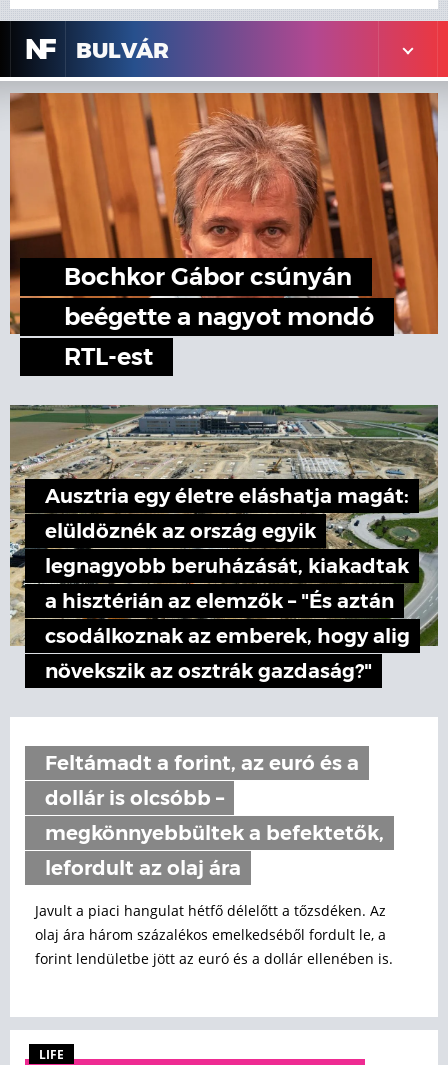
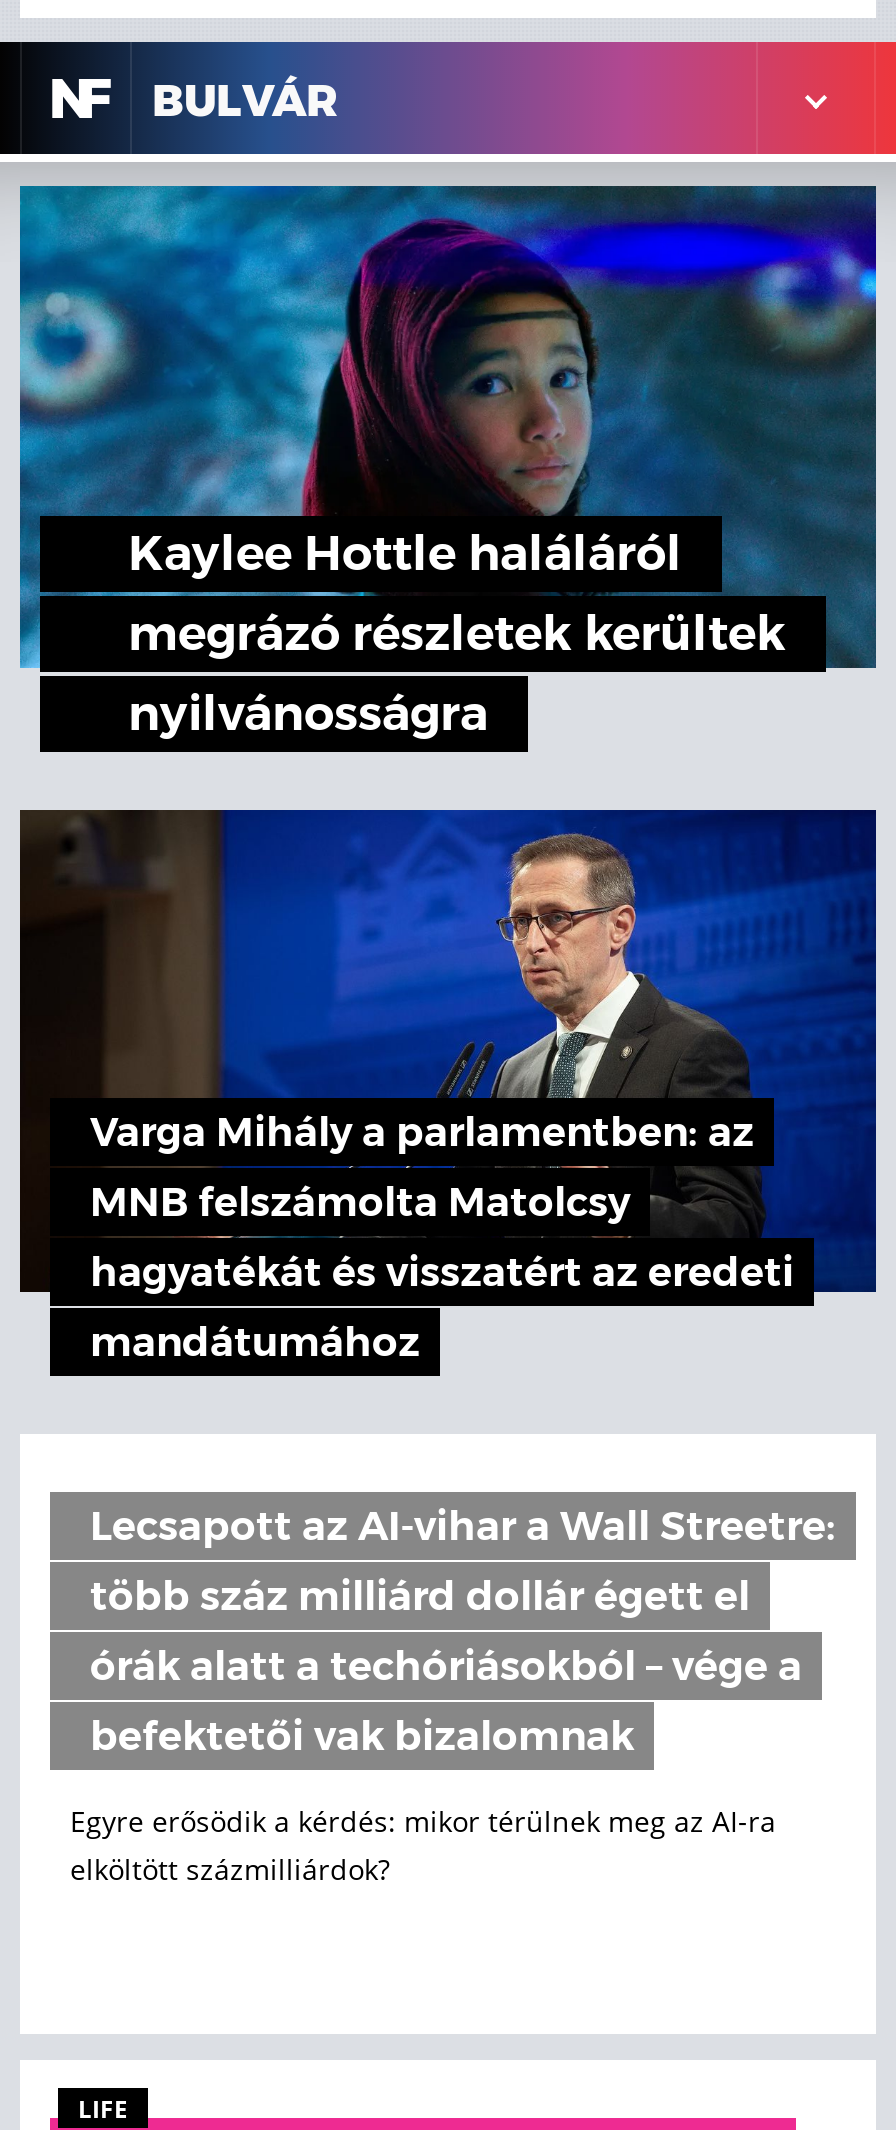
- [image]
- Bochkor Gábor csúnyán
- beégette a nagyot mondó
- RTL-est
+ [image]
+ Kaylee Hottle haláláról
+ megrázó részletek kerültek
+ nyilvánosságra

- [image]
- Ausztria egy életre eláshatja magát:
- elüldöznék az ország egyik
- legnagyobb beruházását, kiakadtak
- a hisztérián az elemzők – "És aztán
- csodálkoznak az emberek, hogy alig
- növekszik az osztrák gazdaság?"
+ [image]
+ Varga Mihály a parlamentben: az
+ MNB felszámolta Matolcsy
+ hagyatékát és visszatért az eredeti
+ mandátumához

- Feltámadt a forint, az euró és a
- dollár is olcsóbb –
- megkönnyebbültek a befektetők,
- lefordult az olaj ára
- Javult a piaci hangulat hétfő délelőtt a tőzsdéken. Az
- olaj ára három százalékos emelkedséből fordult le, a
- forint lendületbe jött az euró és a dollár ellenében is.
+ Lecsapott az AI-vihar a Wall Streetre:
+ több száz milliárd dollár égett el
+ órák alatt a techóriásokból – vége a
+ befektetői vak bizalomnak
+ Egyre erősödik a kérdés: mikor térülnek meg az AI-ra
+ elköltött százmilliárdok?
